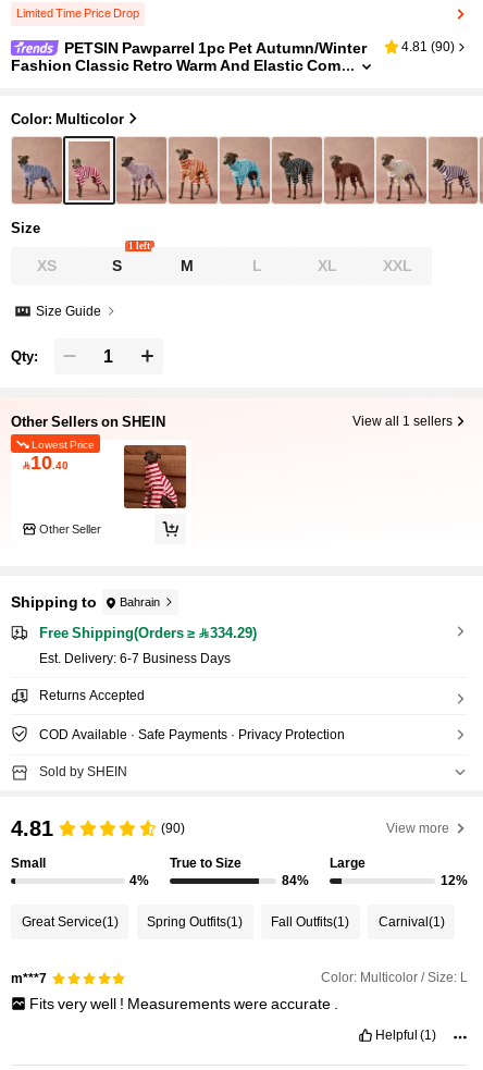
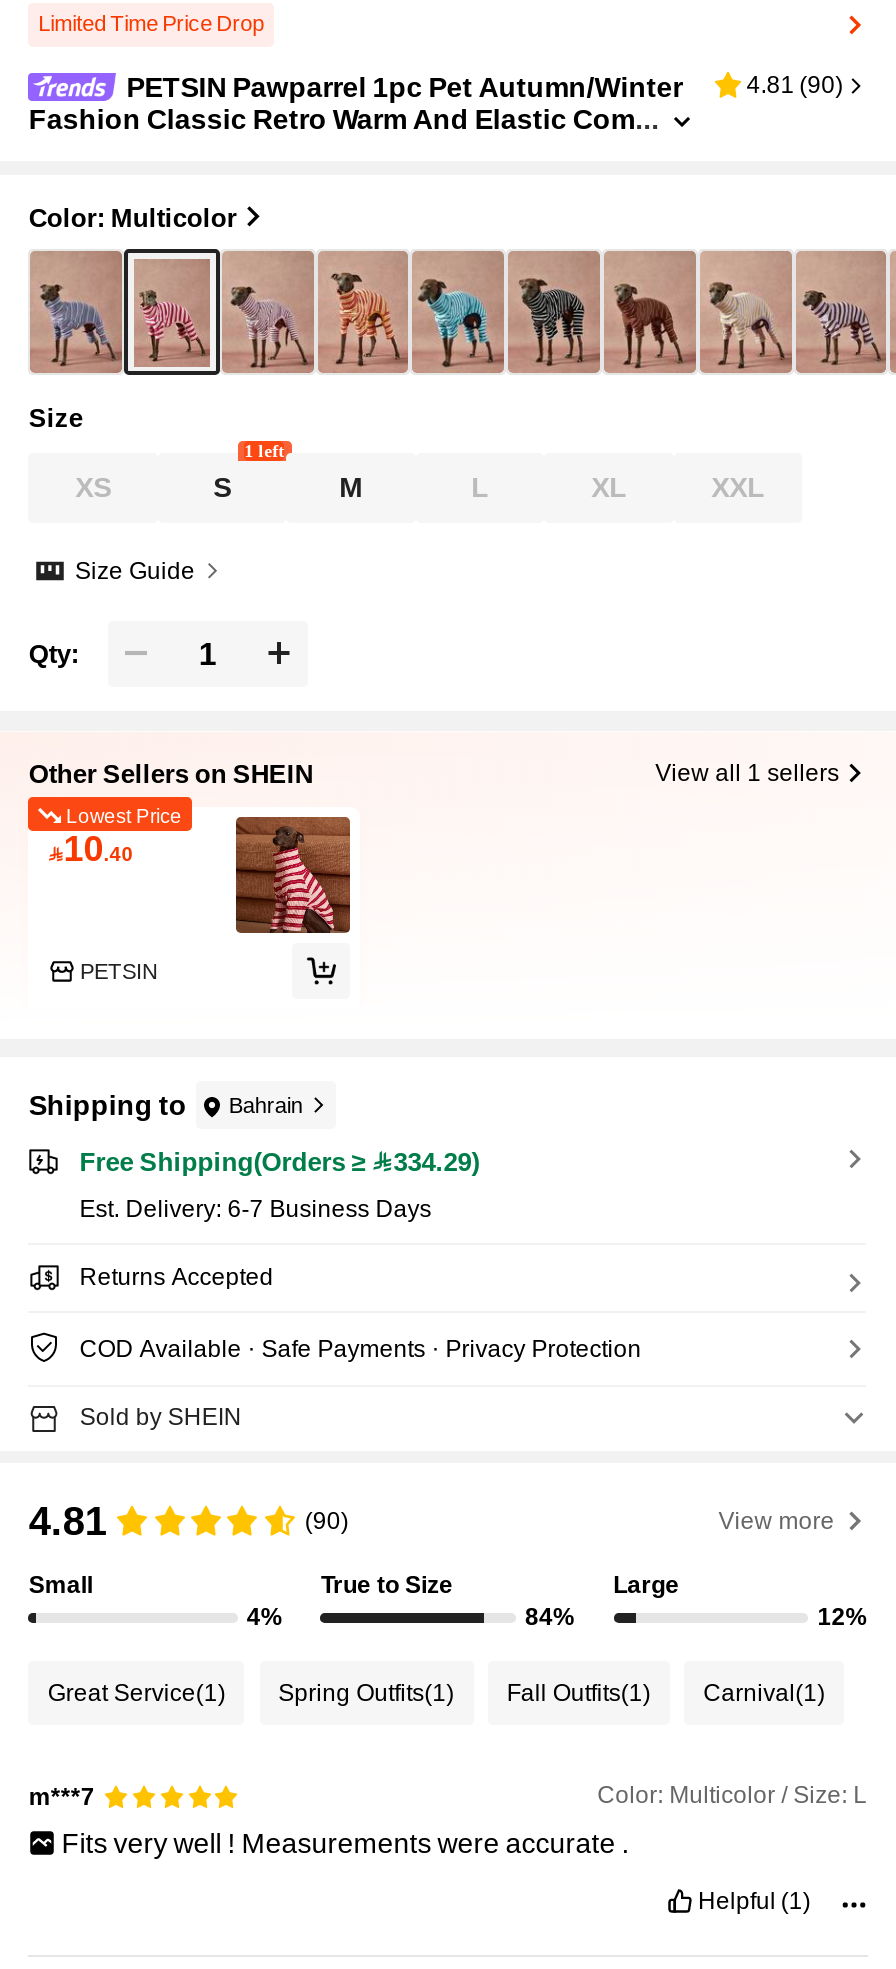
- Other Seller
+ PETSIN
